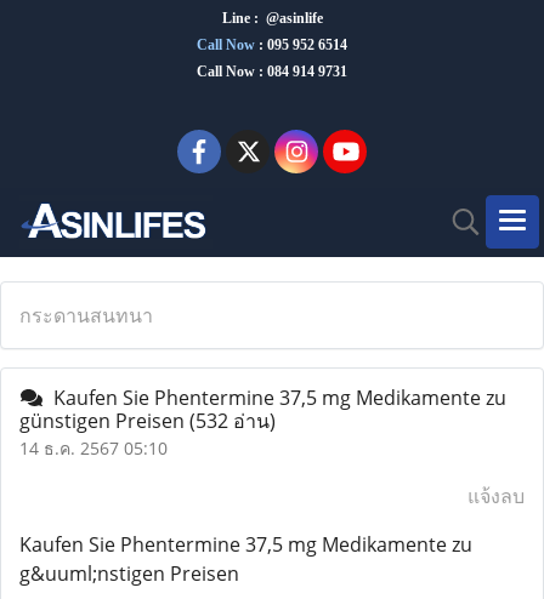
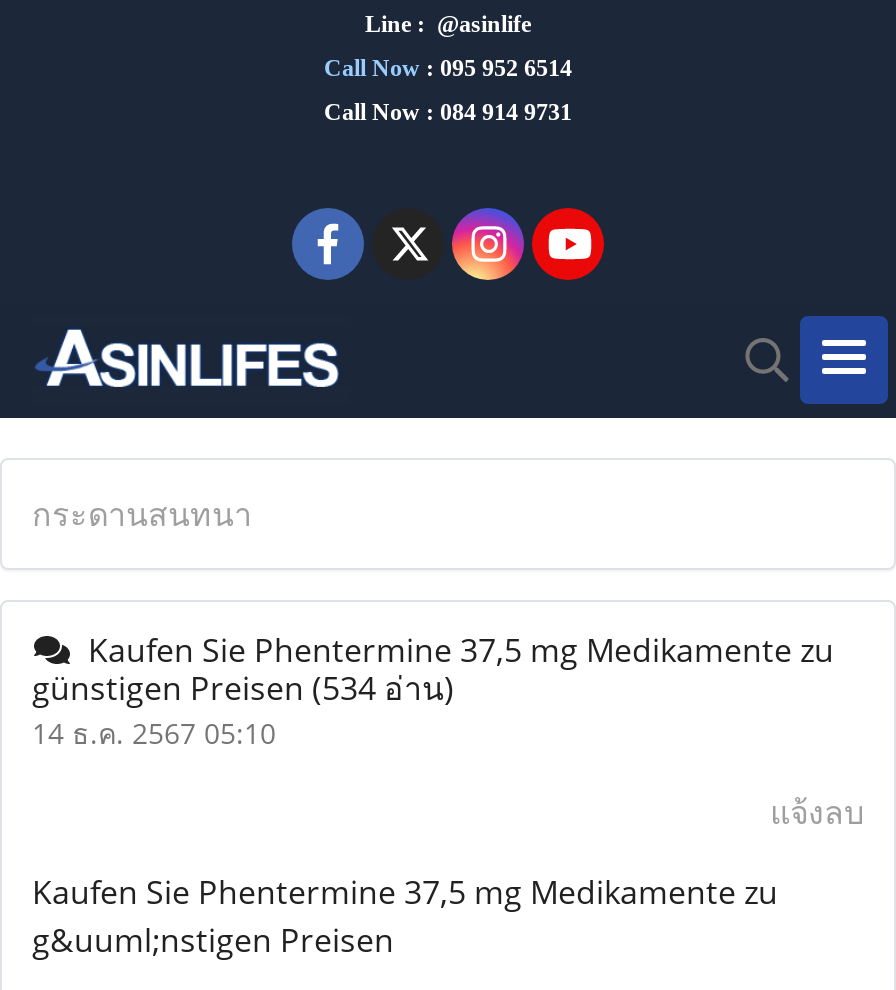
- günstigen Preisen (532 อ่าน)
+ günstigen Preisen (534 อ่าน)
